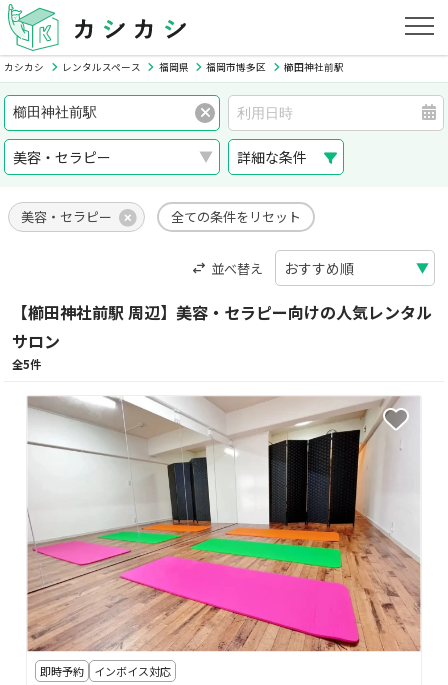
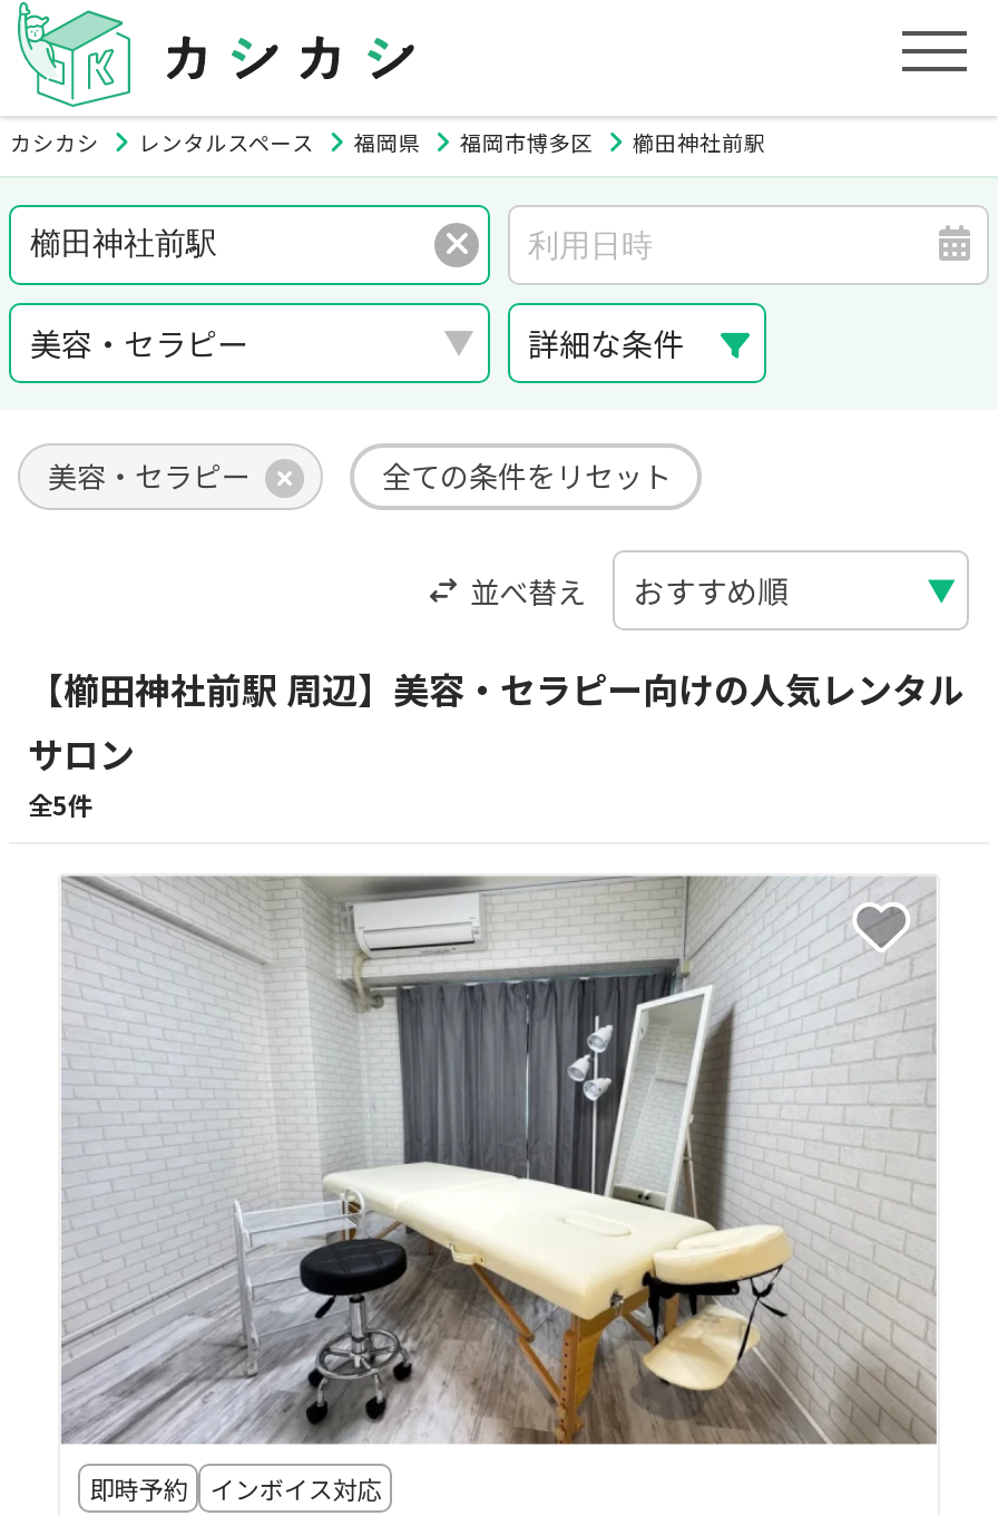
- [image]
+ [image]
